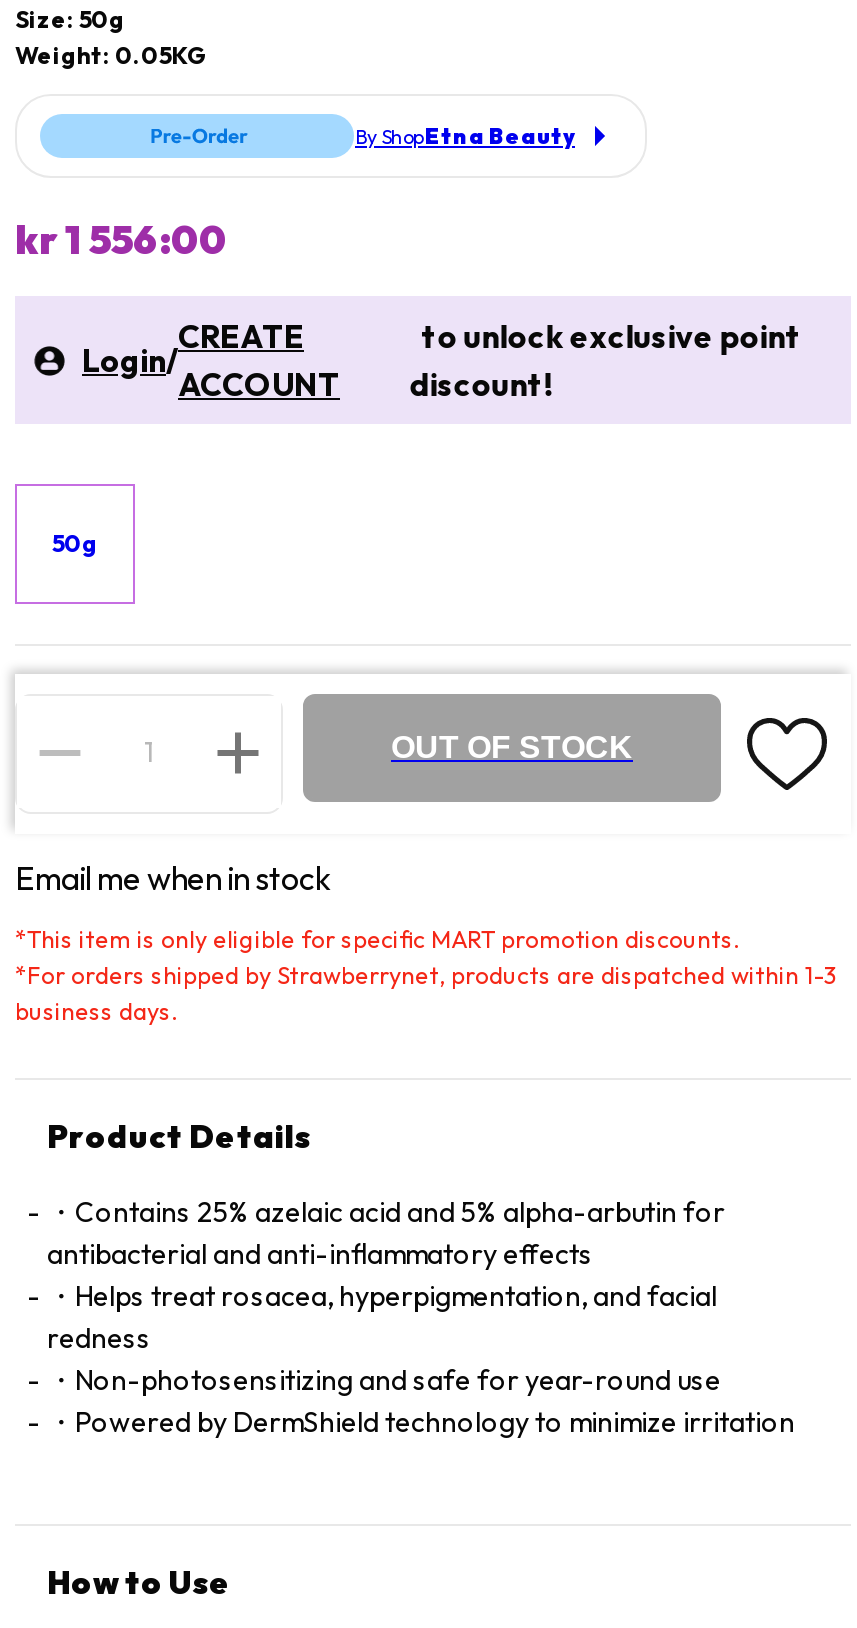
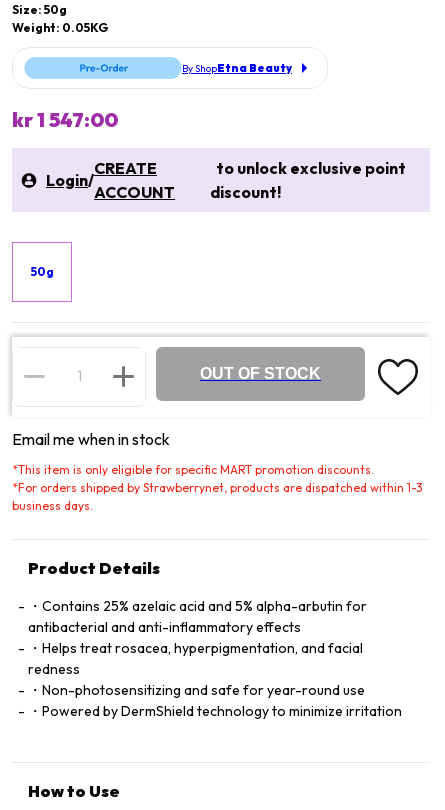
- kr 1 556:00
+ kr 1 547:00
